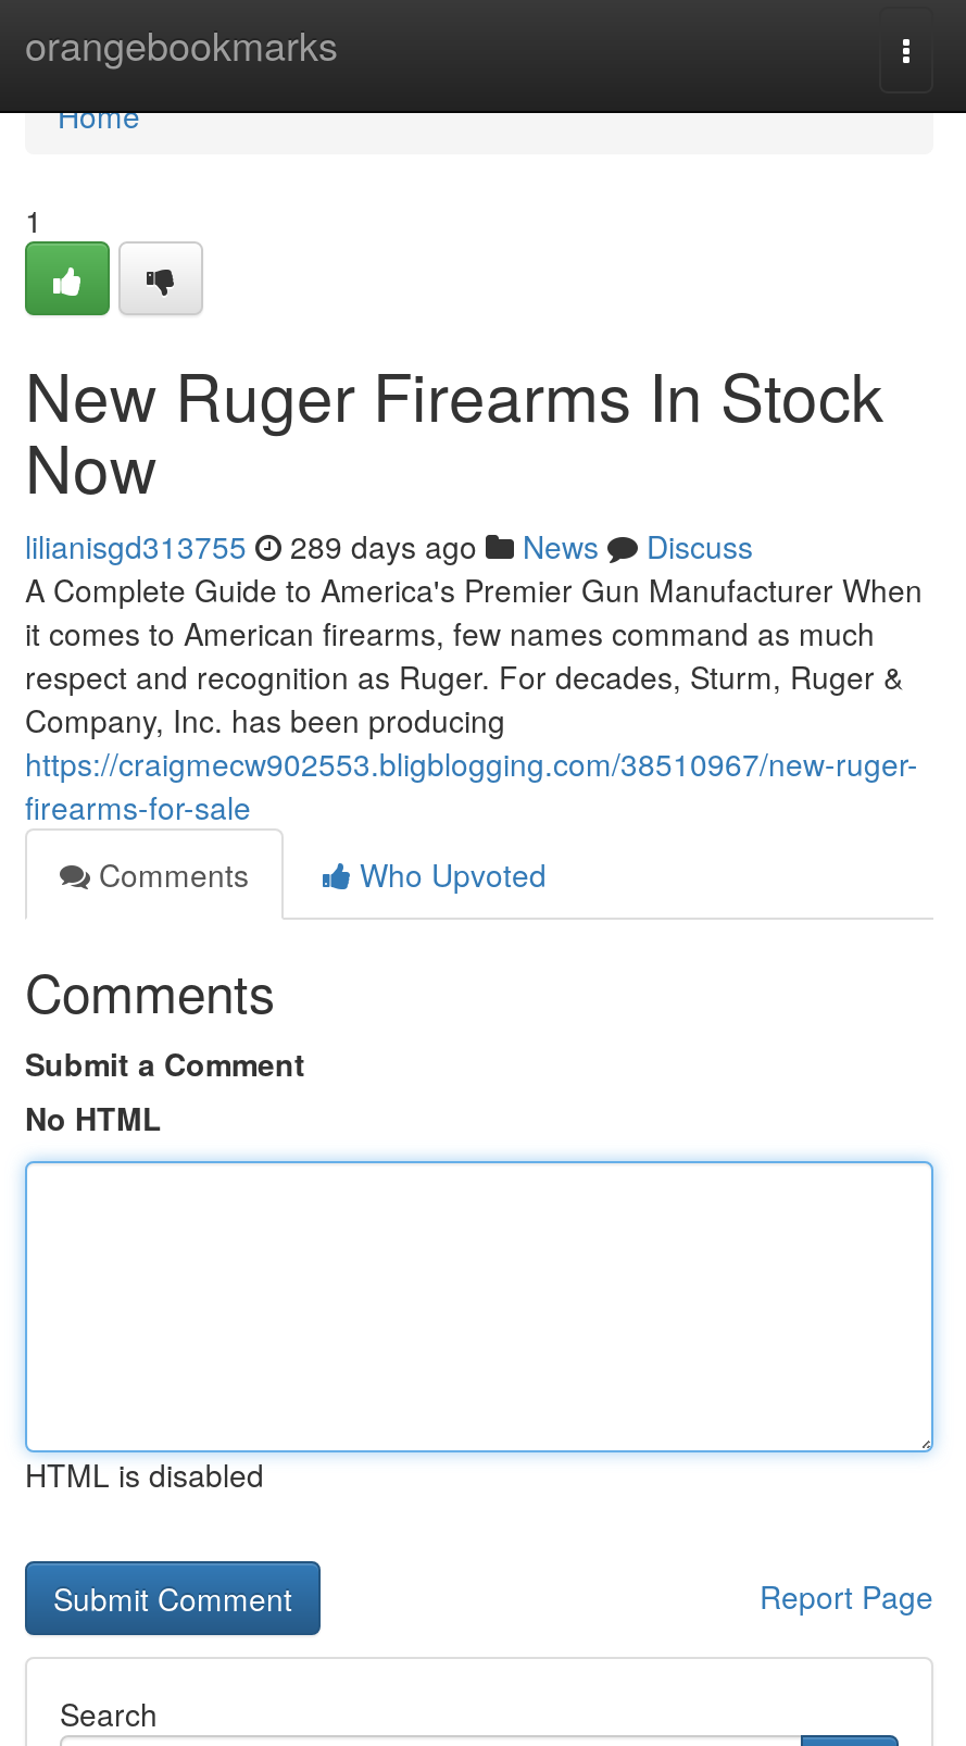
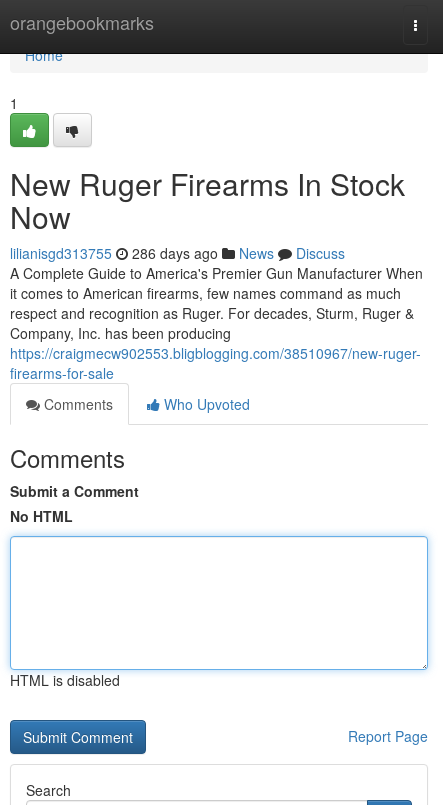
- lilianisgd313755 289 days ago News Discuss
+ lilianisgd313755 286 days ago News Discuss
